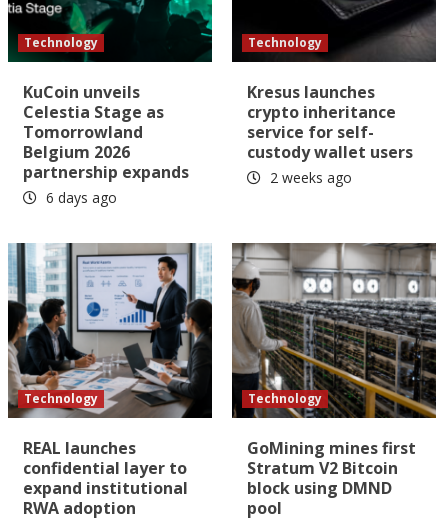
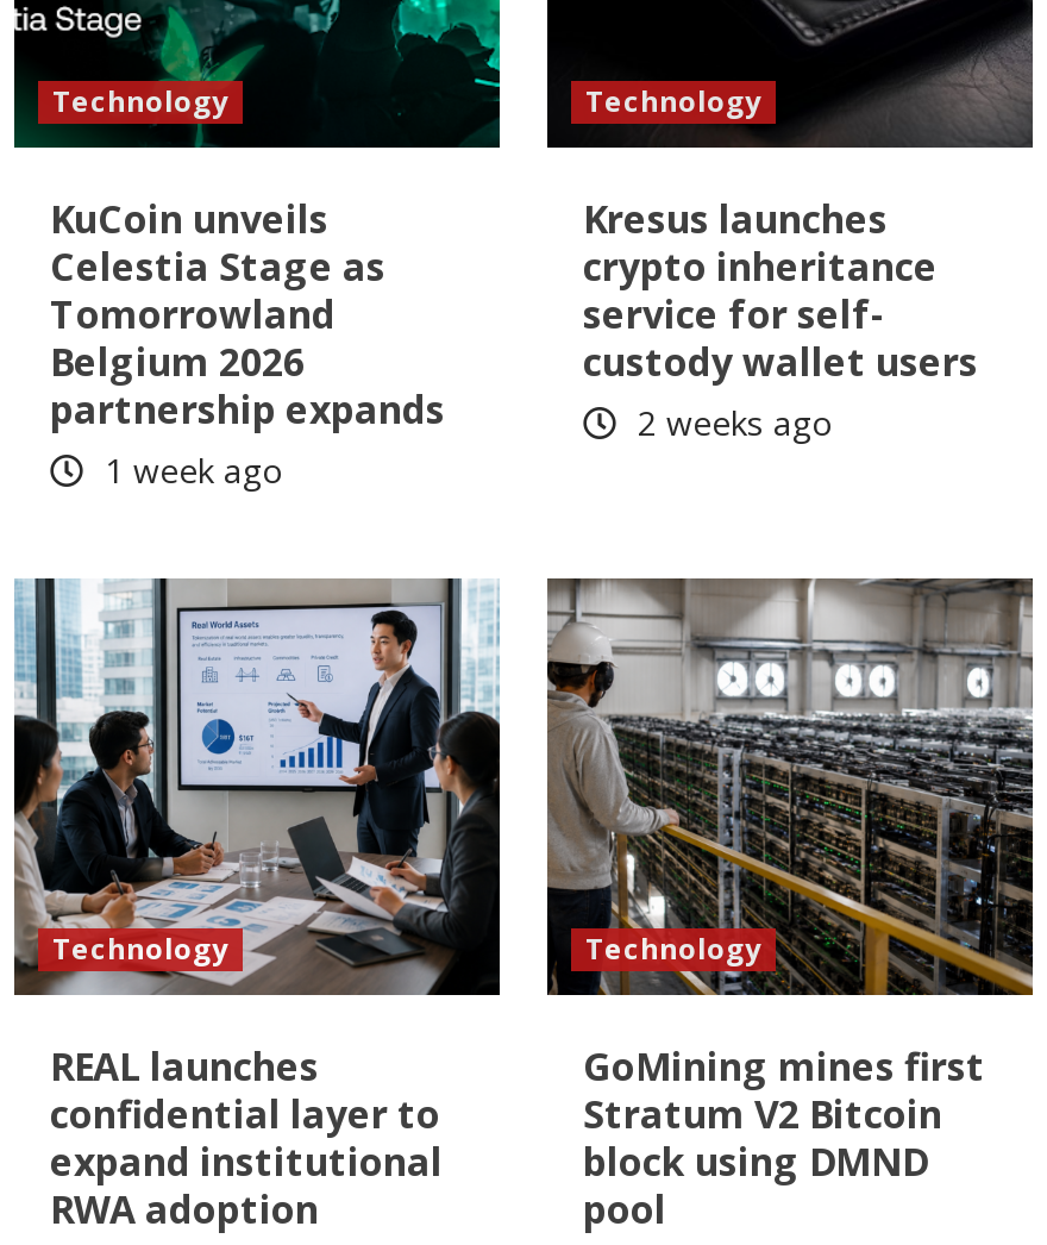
- 6 days ago
+ 1 week ago
